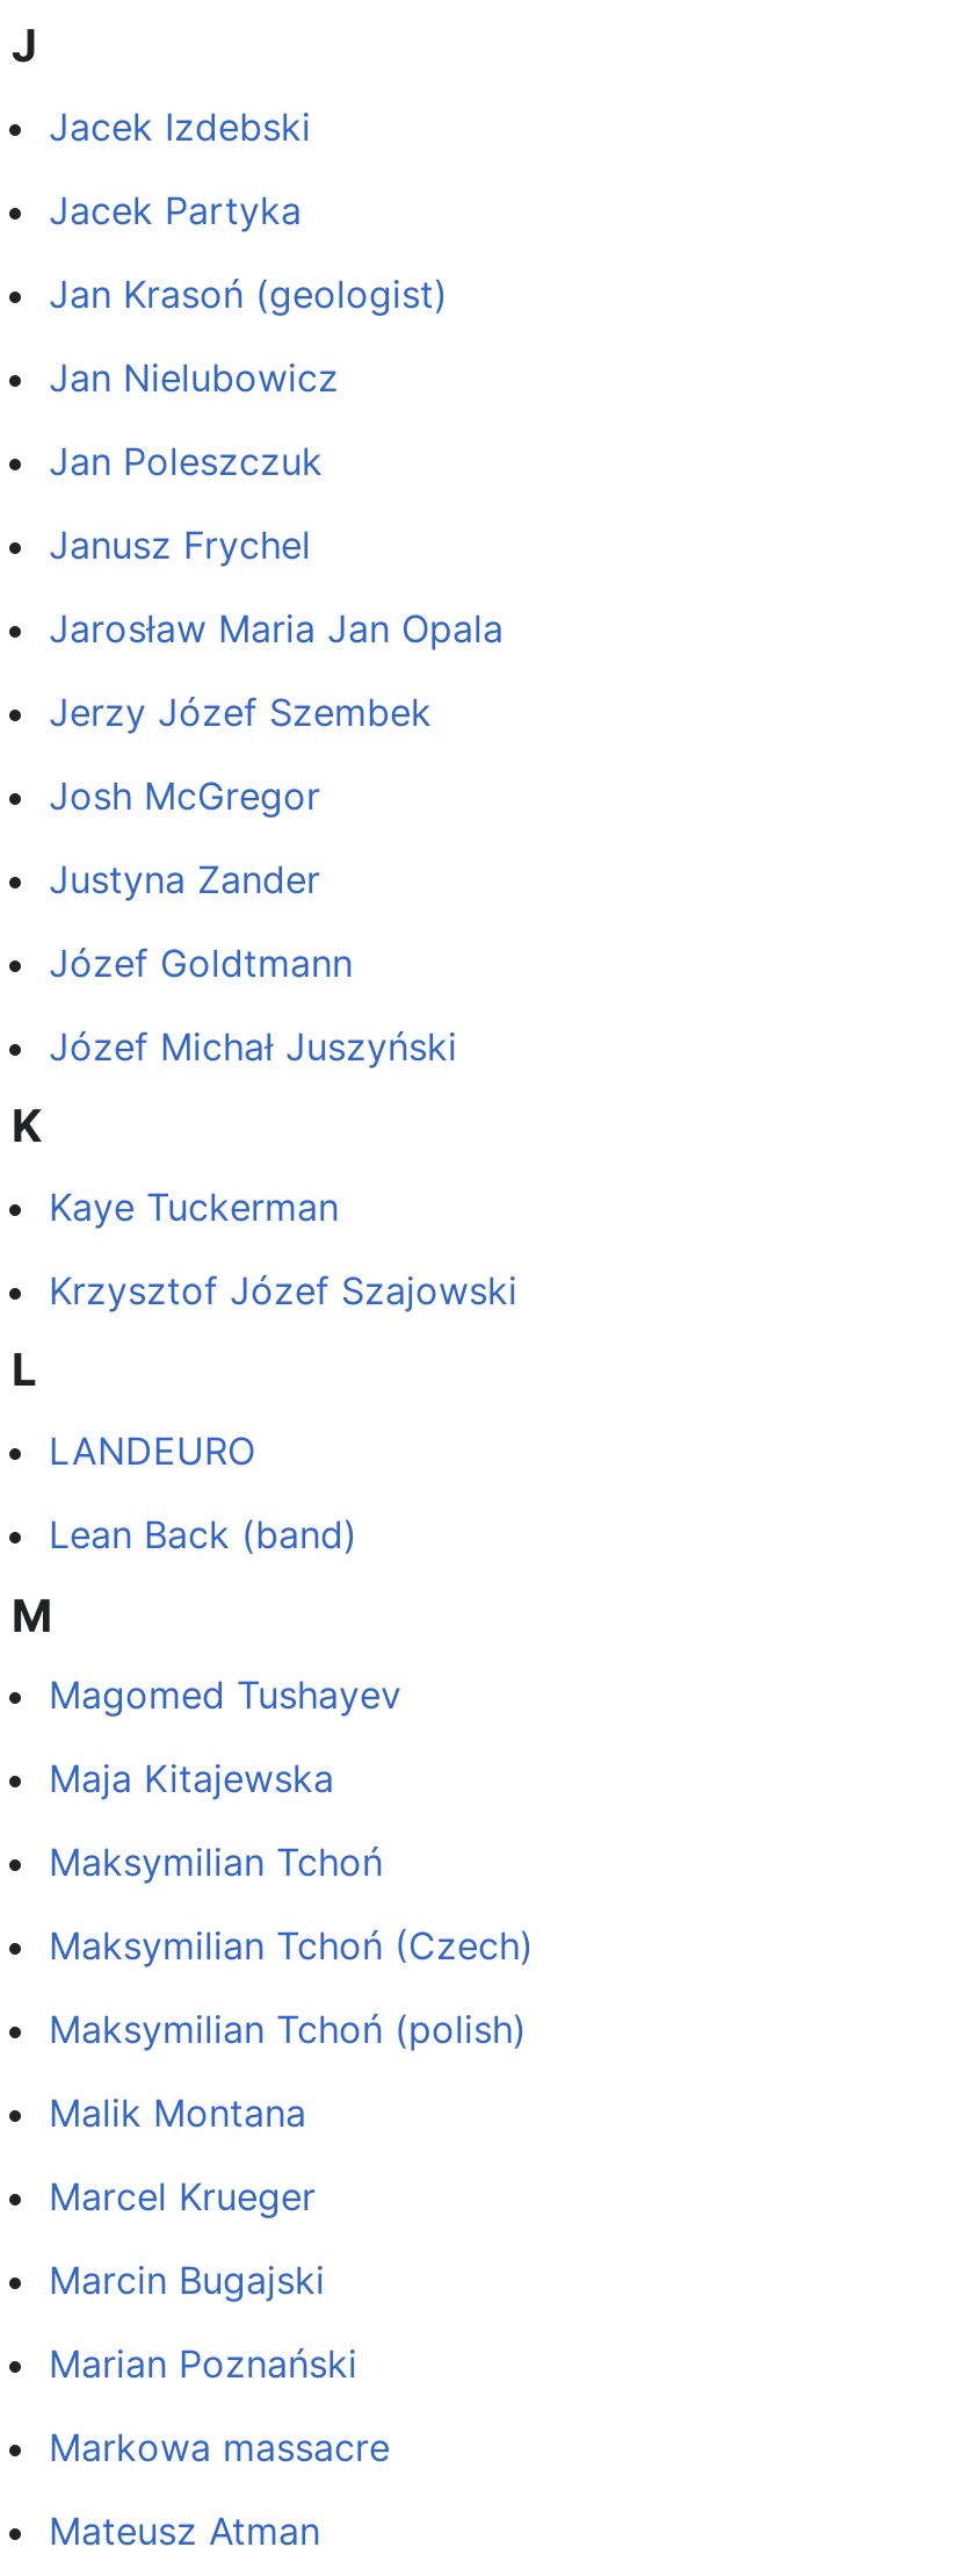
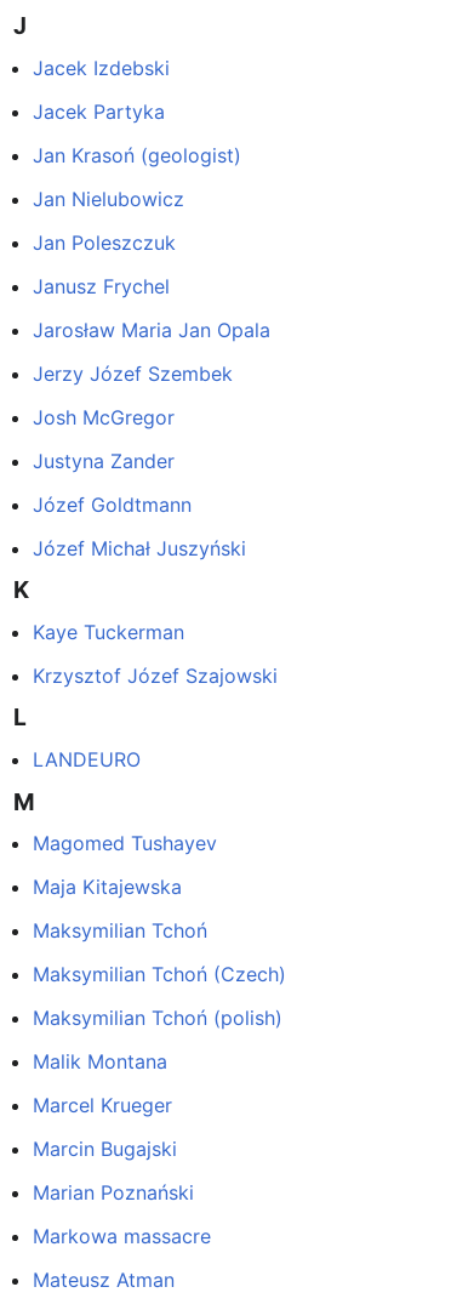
- Lean Back (band)
